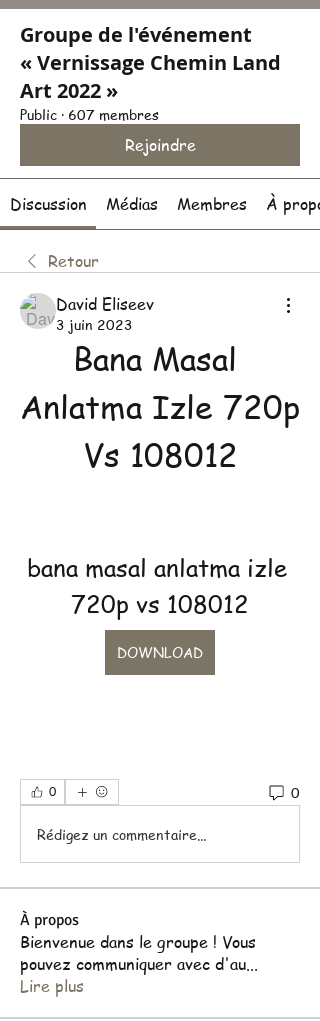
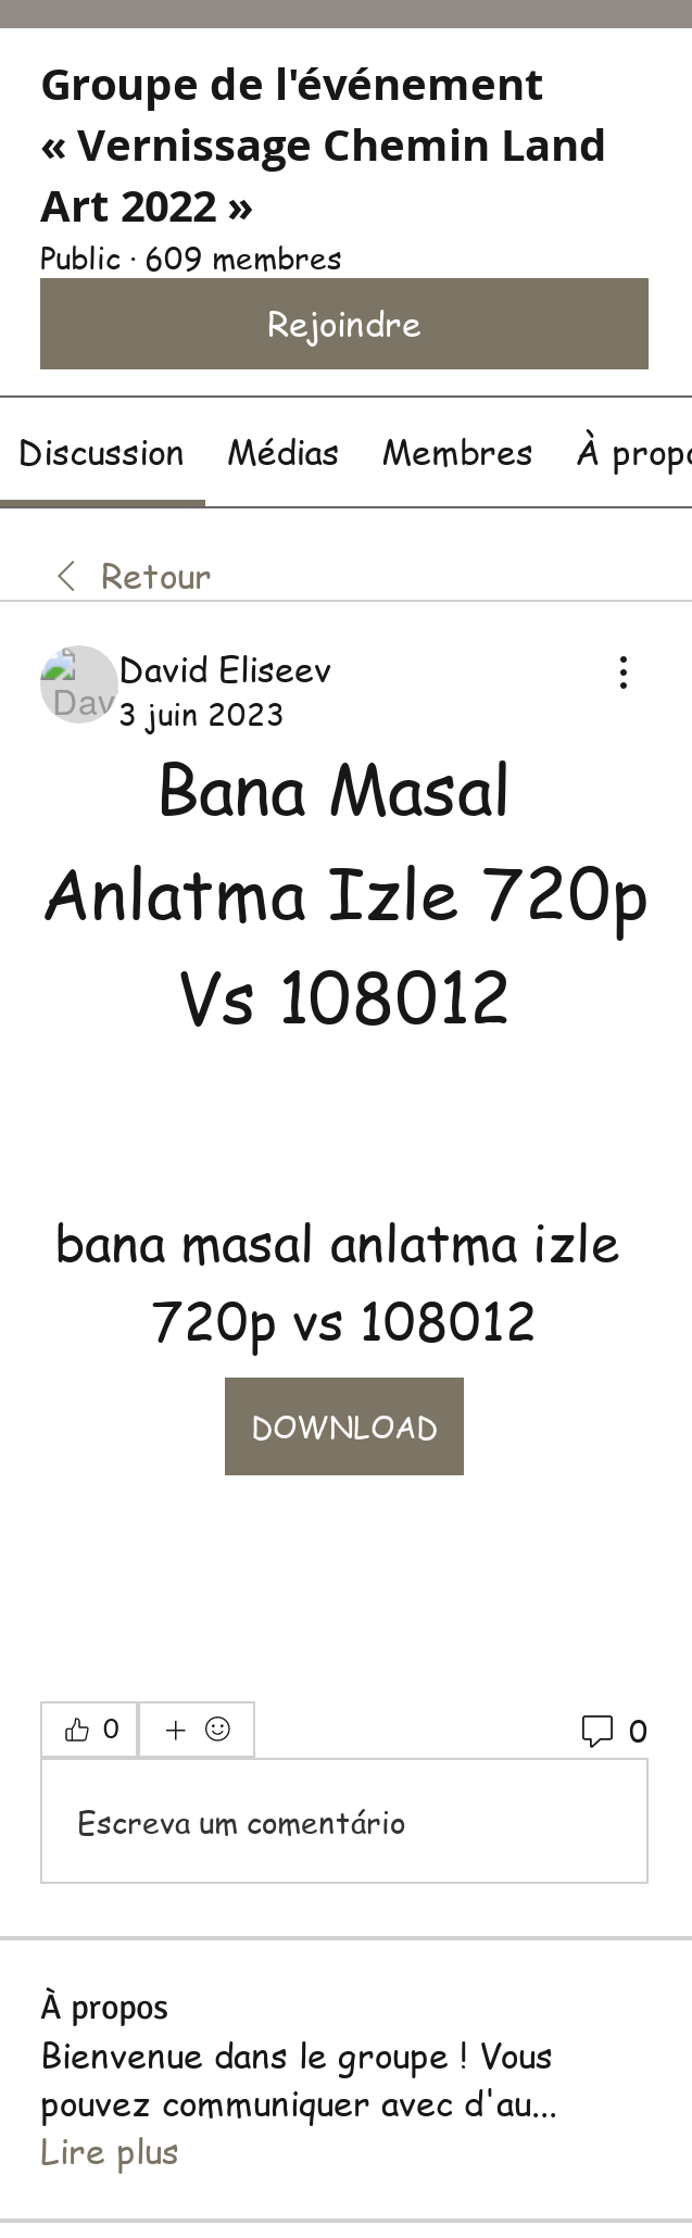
- Public · 607 membres
+ Public · 609 membres

- Rédigez un commentaire...
+ Escreva um comentário
